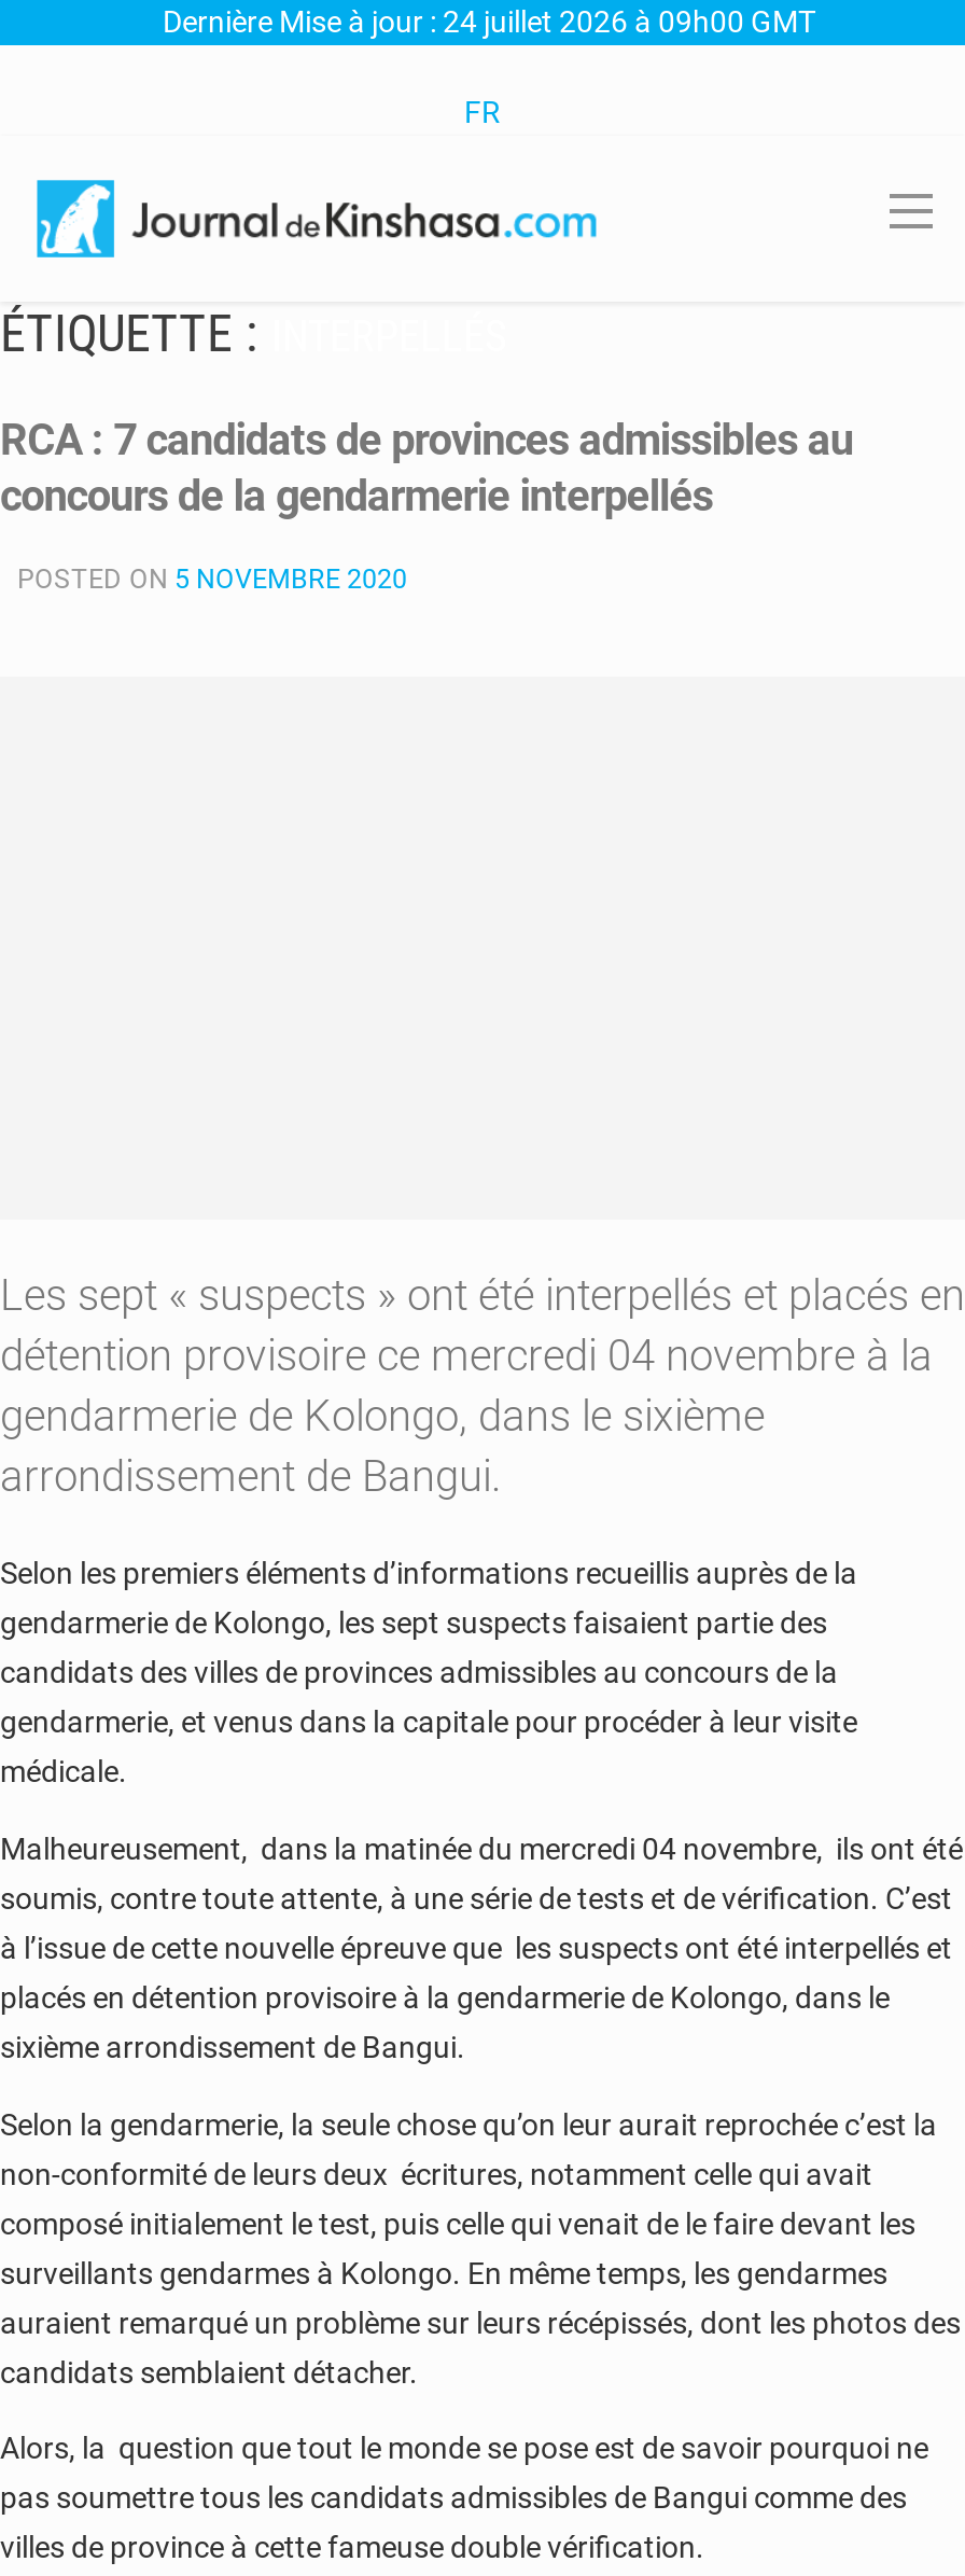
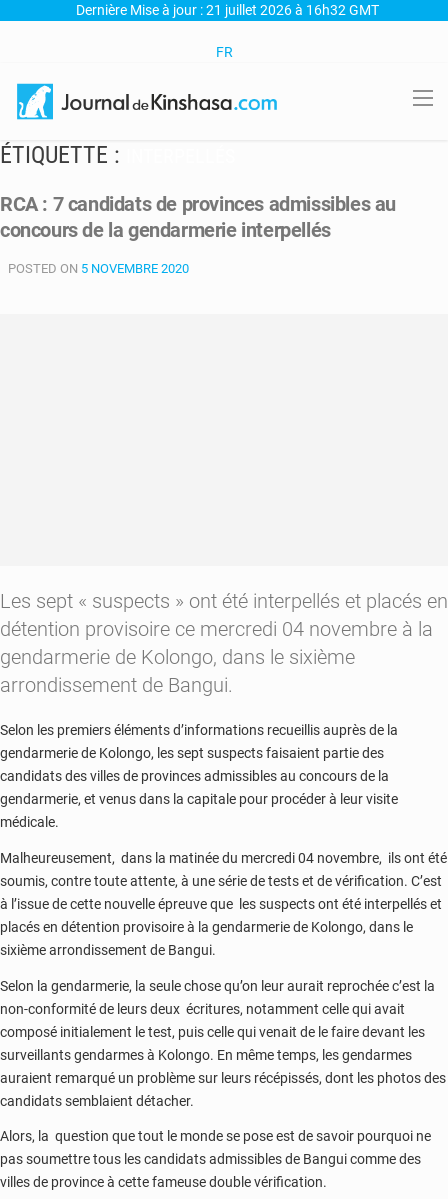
- Dernière Mise à jour : 24 juillet 2026 à 09h00 GMT
+ Dernière Mise à jour : 21 juillet 2026 à 16h32 GMT
